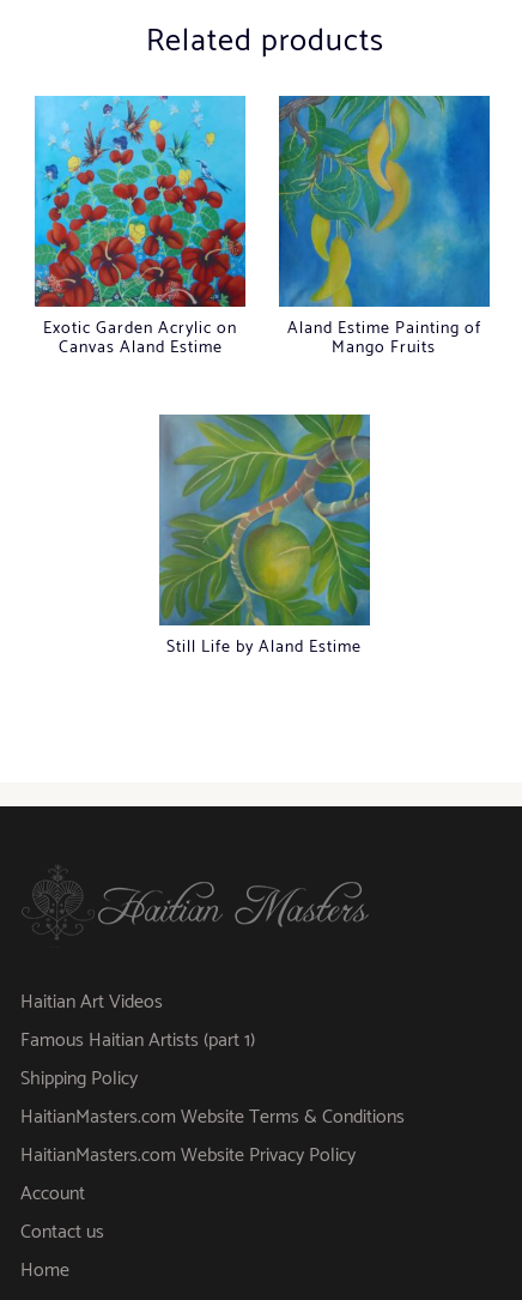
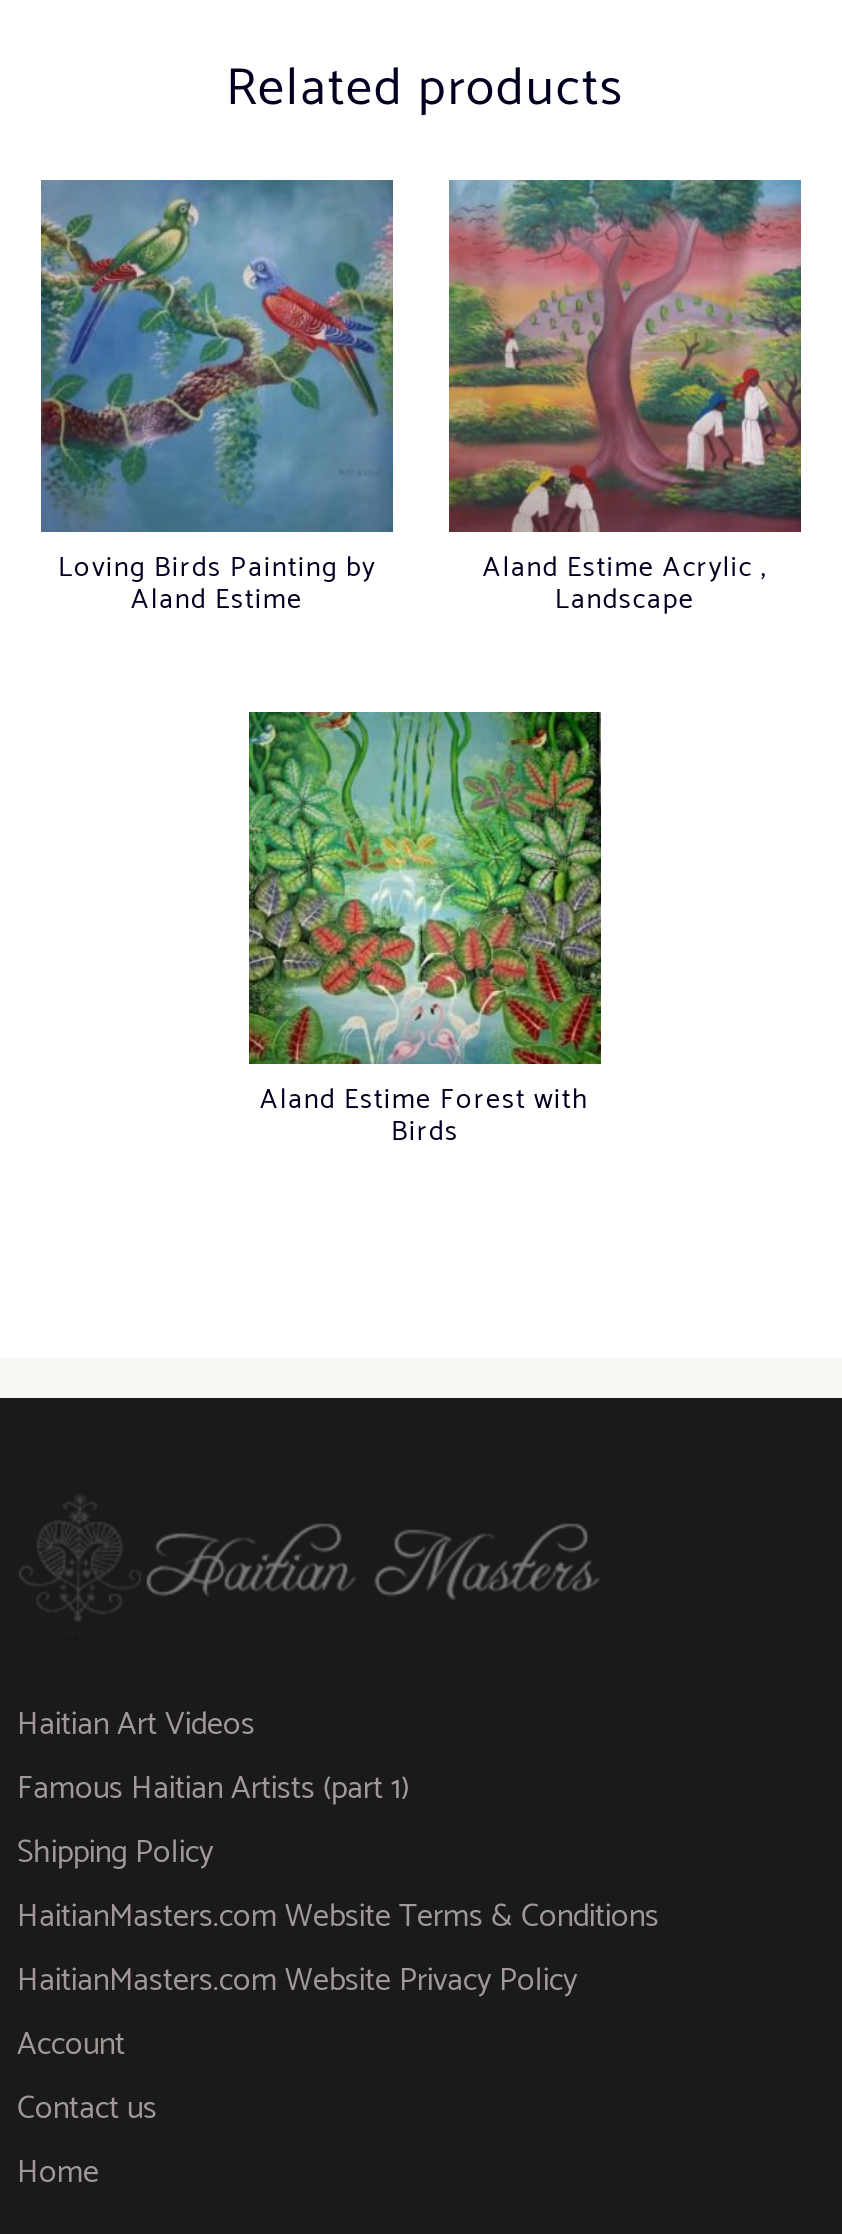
- [image]
- Exotic Garden Acrylic on
- Canvas Aland Estime
+ [image]
+ Loving Birds Painting by
+ Aland Estime

- [image]
- Aland Estime Painting of
- Mango Fruits
+ [image]
+ Aland Estime Acrylic ,
+ Landscape

- [image]
- Still Life by Aland Estime
+ [image]
+ Aland Estime Forest with
+ Birds
